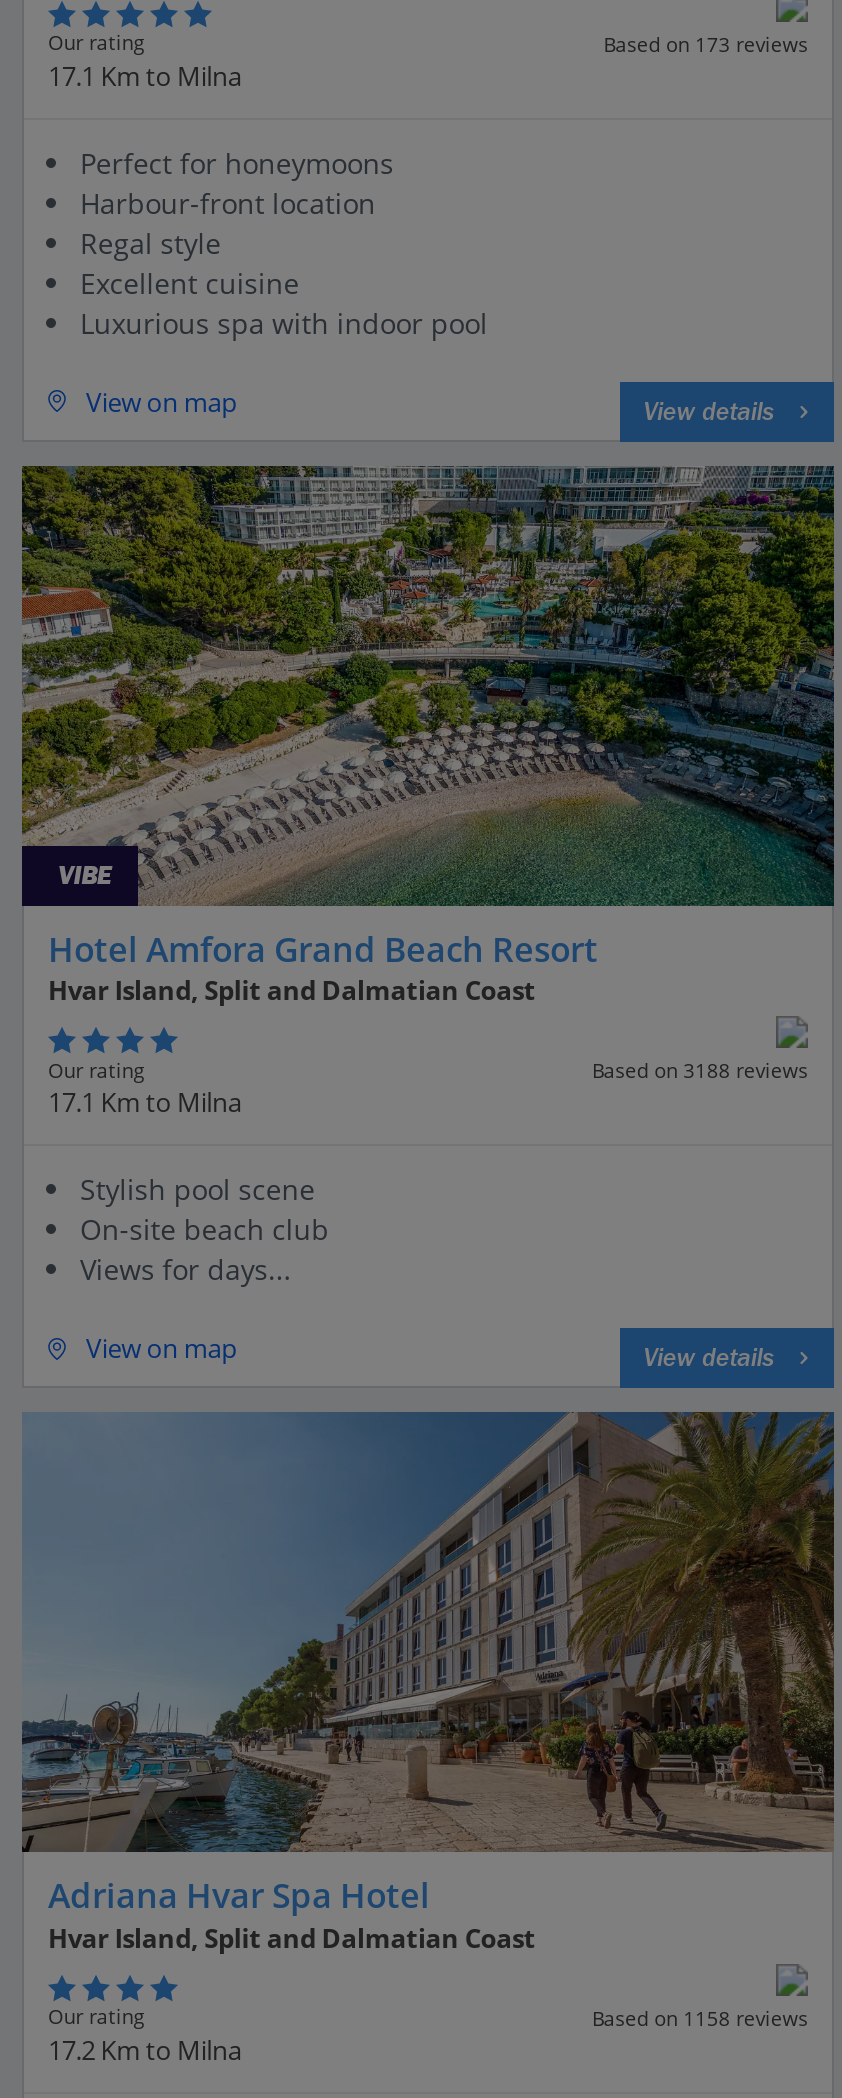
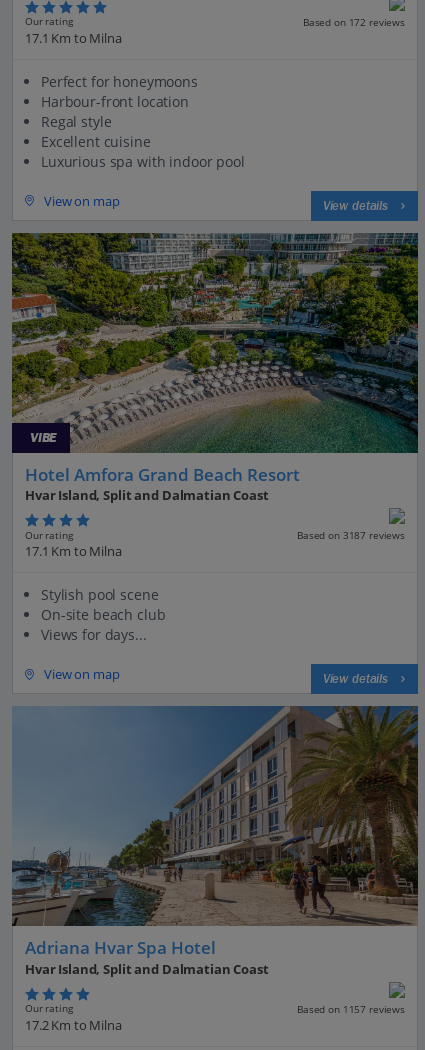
- Based on 173 reviews
+ Based on 172 reviews

- Based on 3188 reviews
+ Based on 3187 reviews

- Based on 1158 reviews
+ Based on 1157 reviews
